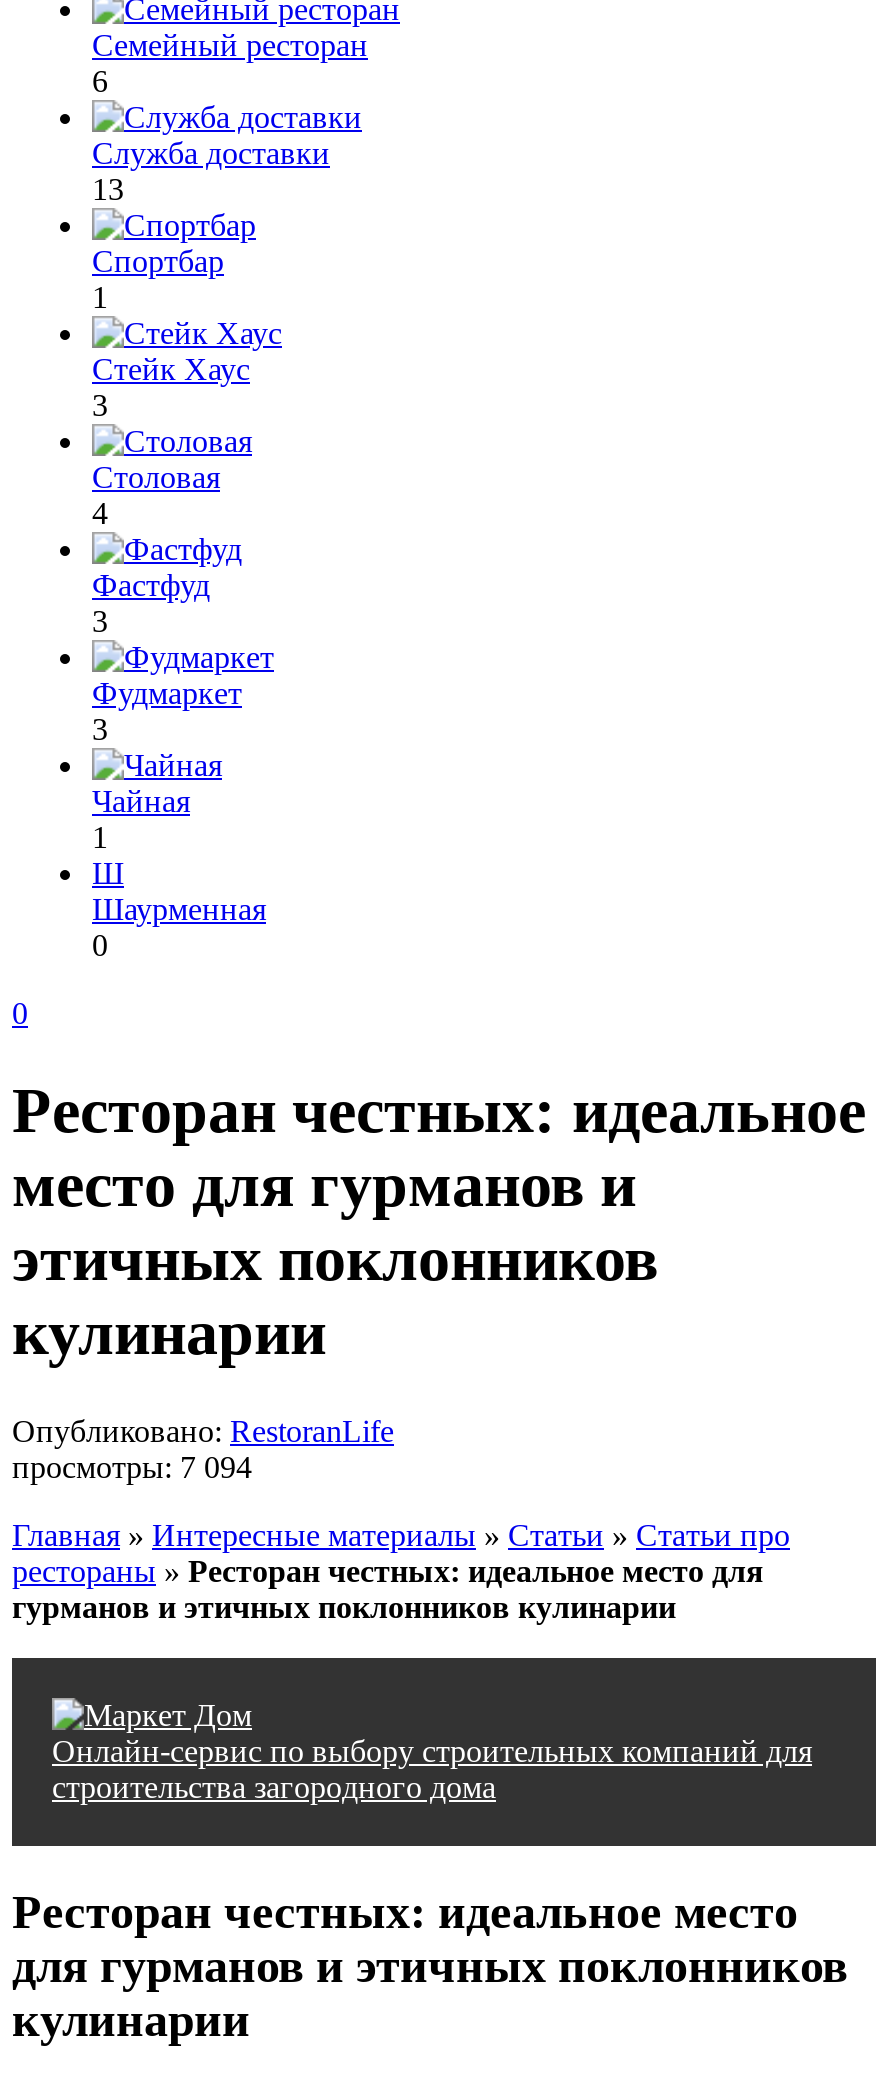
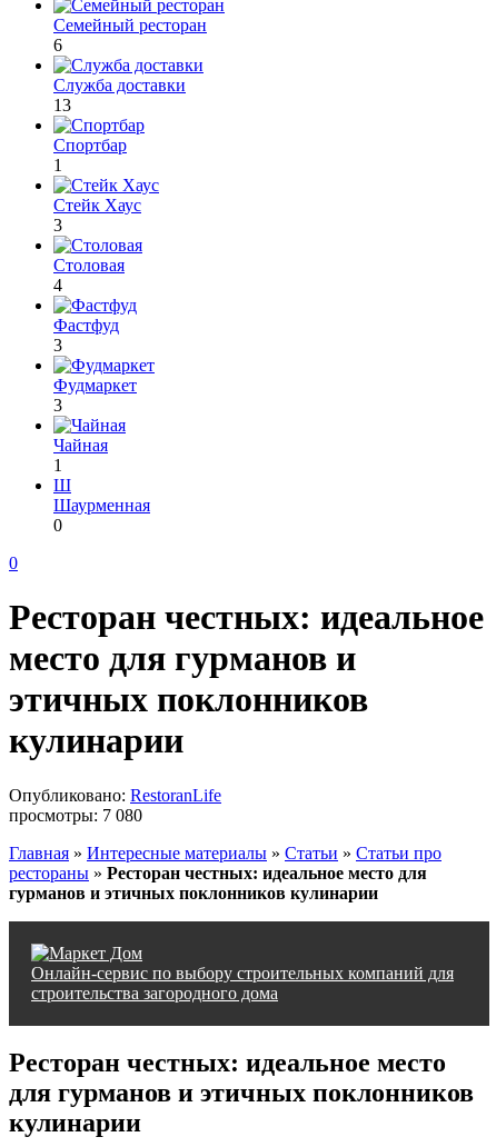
- просмотры: 7 094
+ просмотры: 7 080
